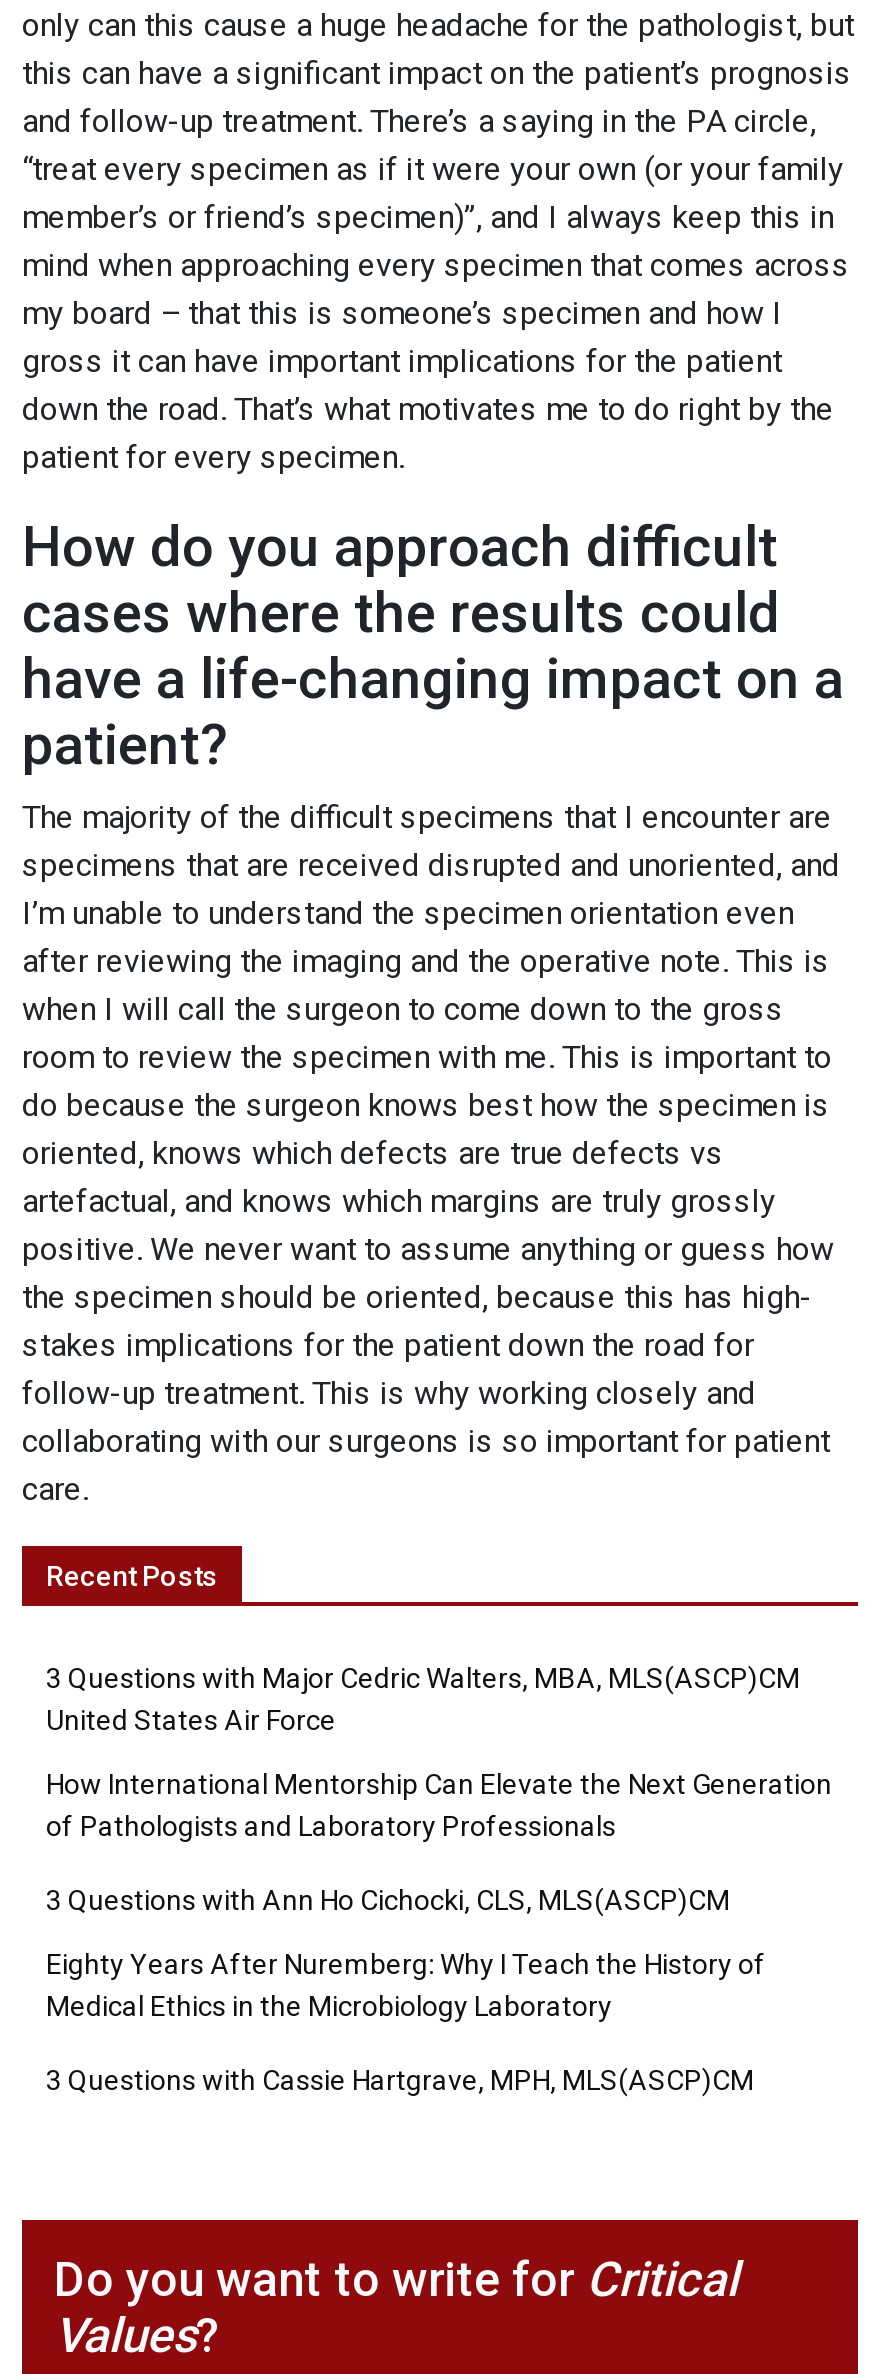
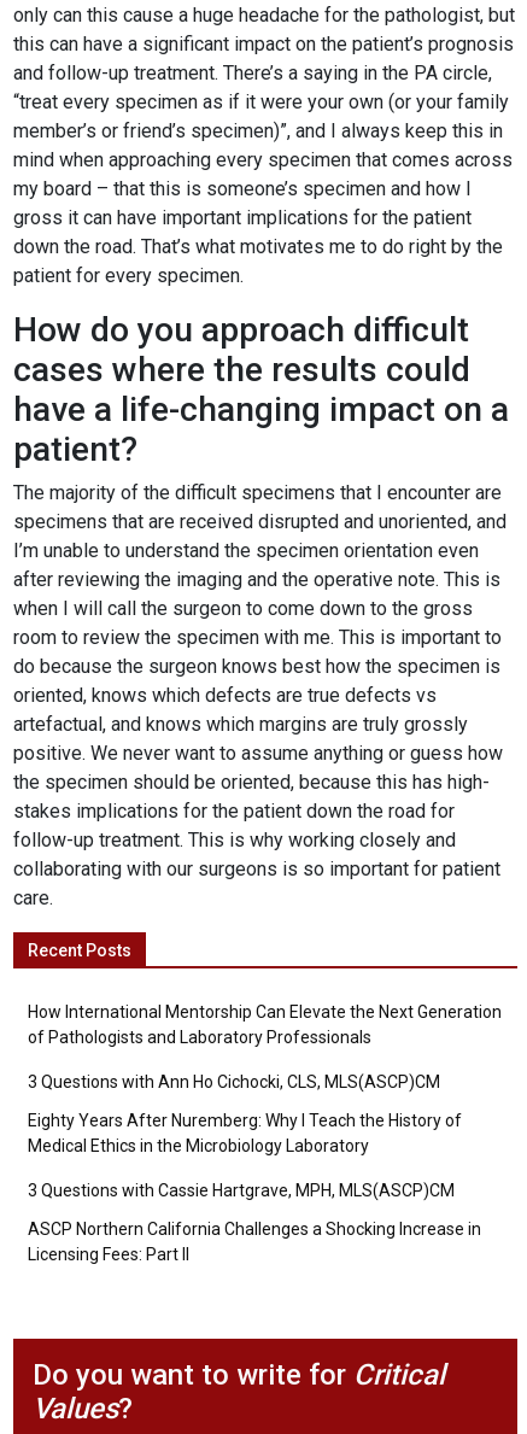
- 3 Questions with Major Cedric Walters, MBA, MLS(ASCP)CM
- United States Air Force

moved up: How International Mentorship Can Elevate the Next Generation | of Pathologists and Laboratory Professionals | 3 Questions with Ann Ho Cichocki, CLS, MLS(ASCP)CM | Eighty Years After Nuremberg: Why I Teach the History of | Medical Ethics in the Microbiology Laboratory | 3 Questions with Cassie Hartgrave, MPH, MLS(ASCP)CM

+ ASCP Northern California Challenges a Shocking Increase in
+ Licensing Fees: Part II
